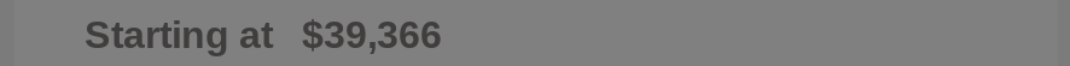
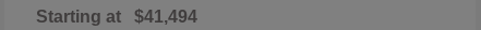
- Starting at $39,366
+ Starting at $41,494
